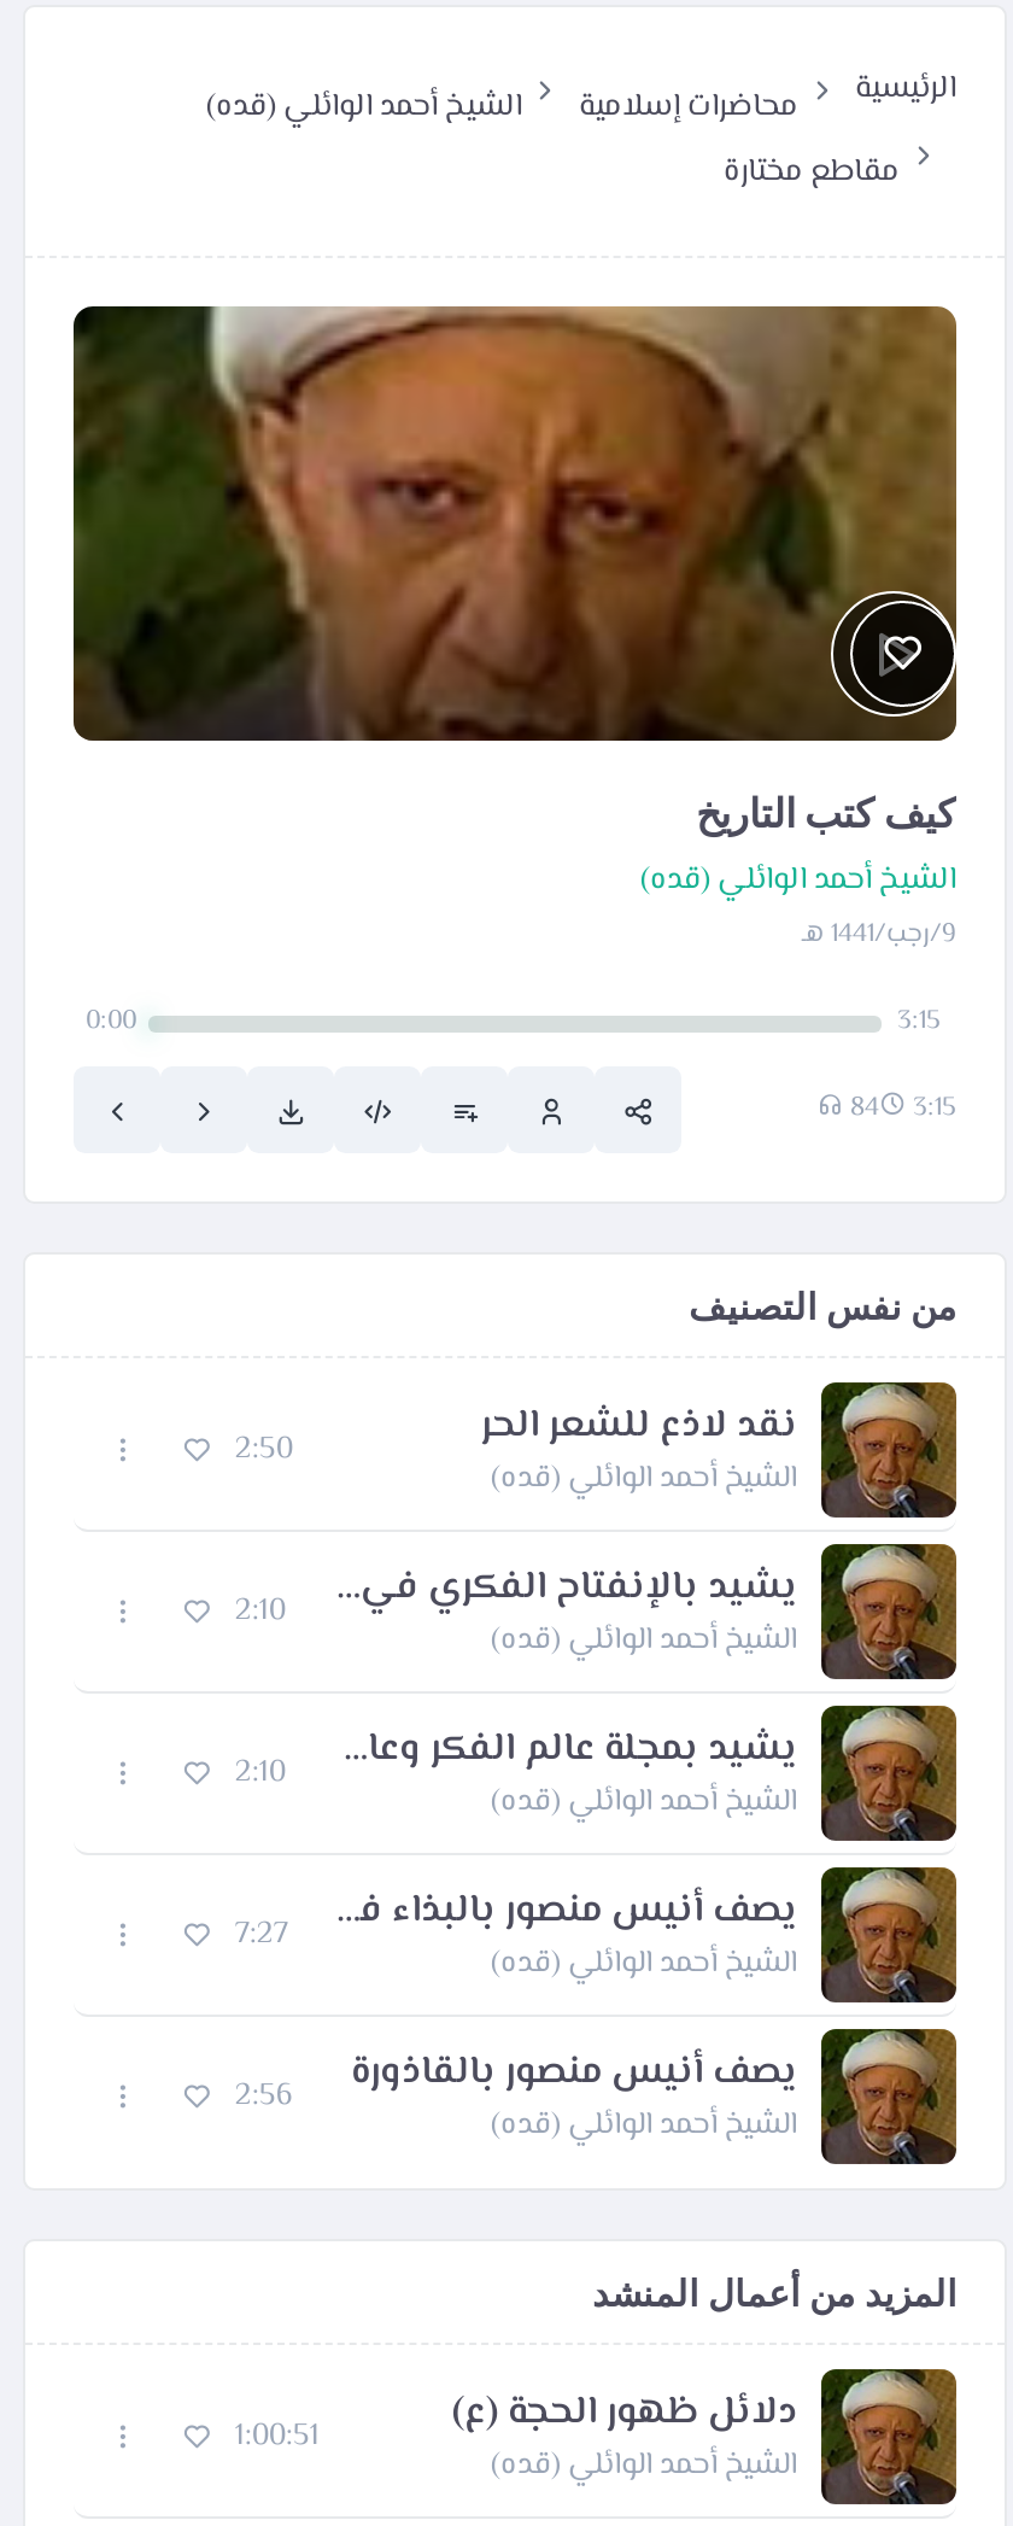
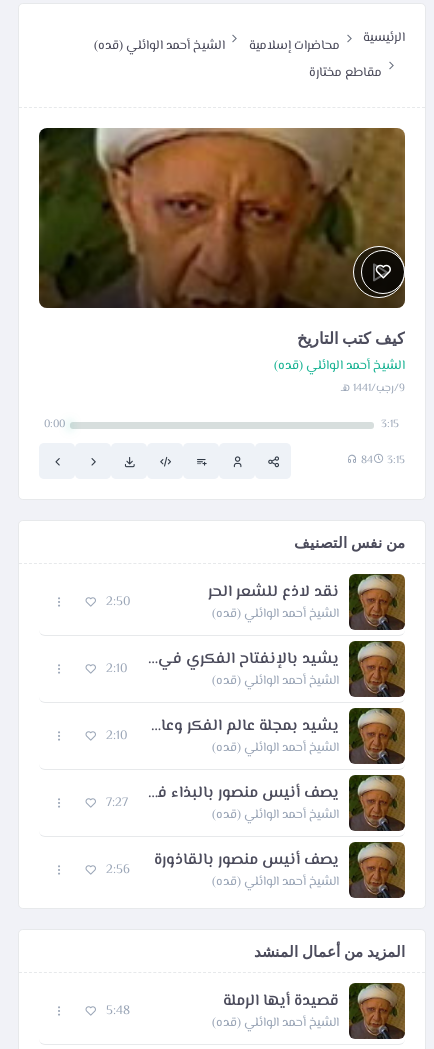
- دلائل ظهور الحجة (ع)
+ قصيدة أيها الرملة

- 1:00:51
+ 5:48
